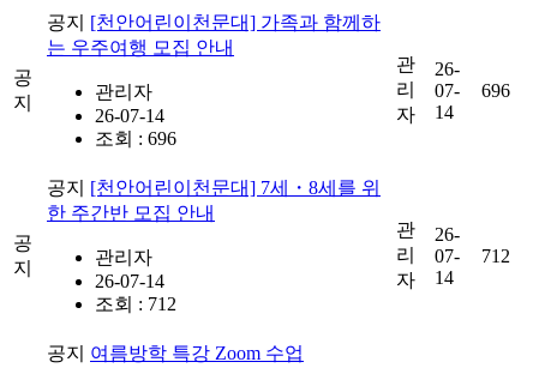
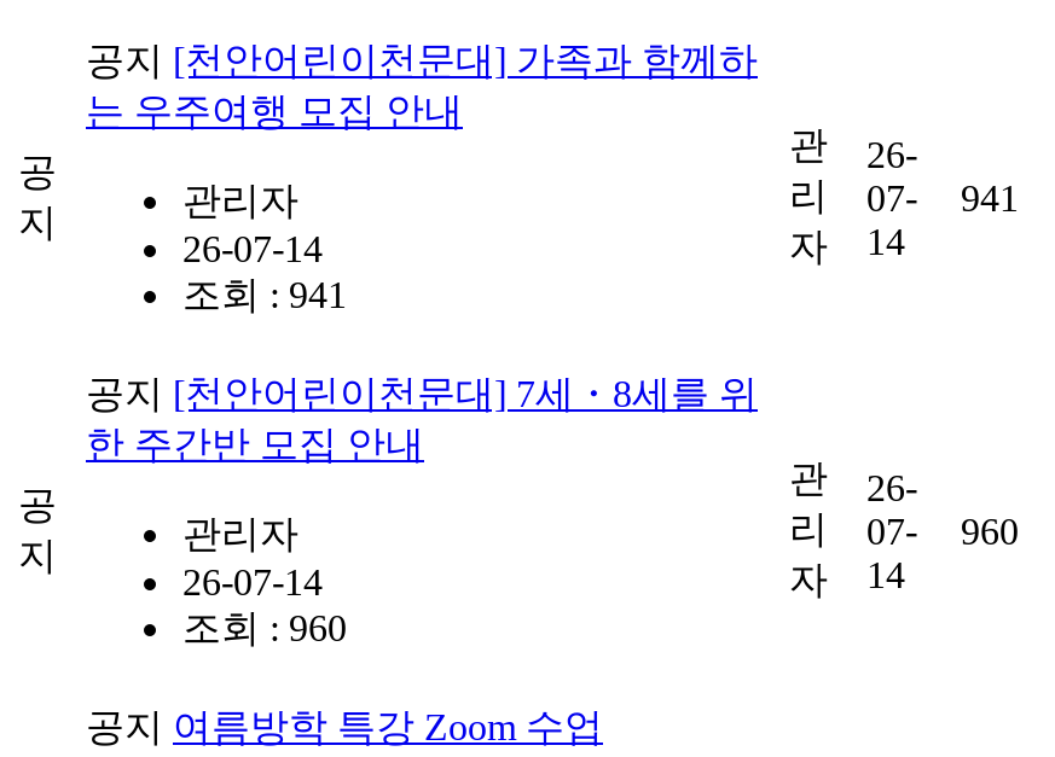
- 리 07- 696
+ 리 07- 941

- 조회 : 696
+ 조회 : 941

- 리 07- 712
+ 리 07- 960

- 조회 : 712
+ 조회 : 960
